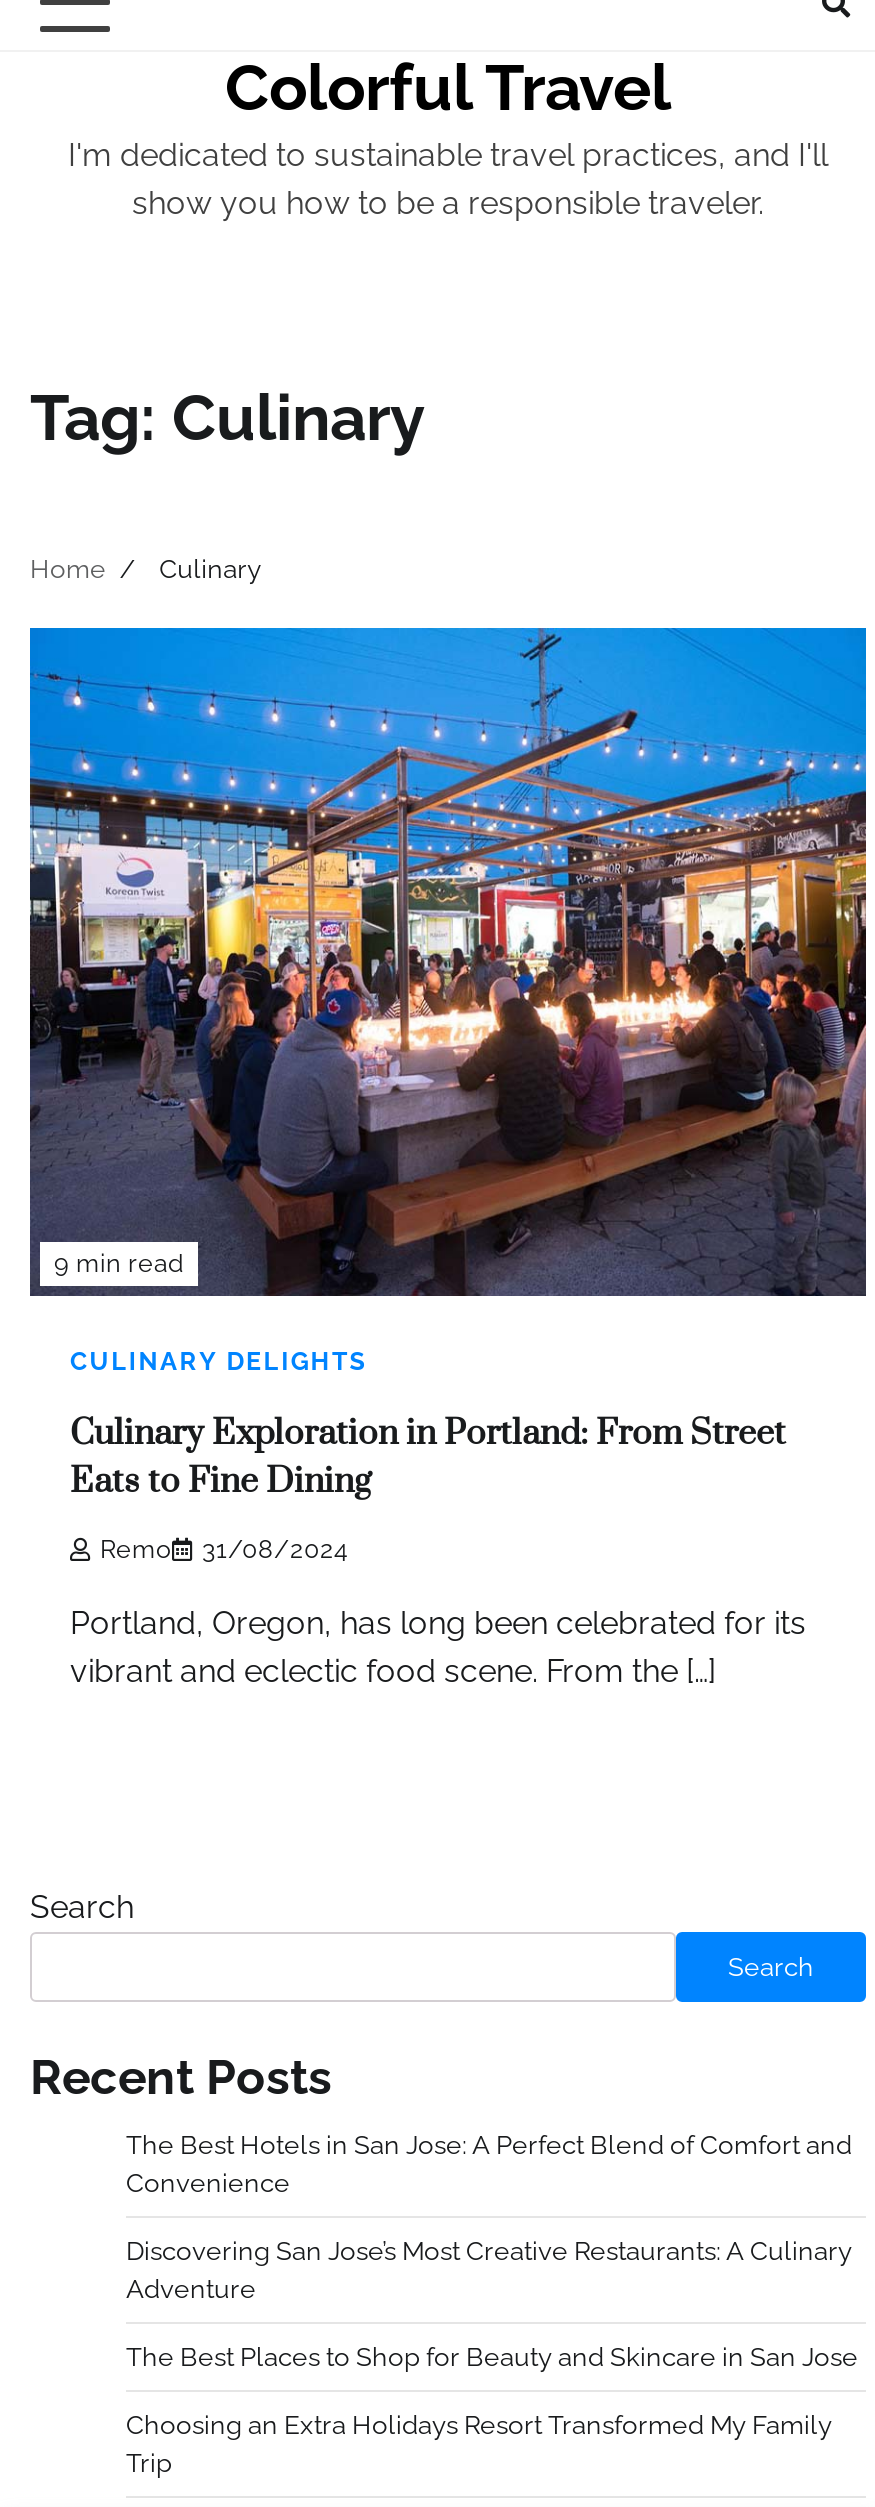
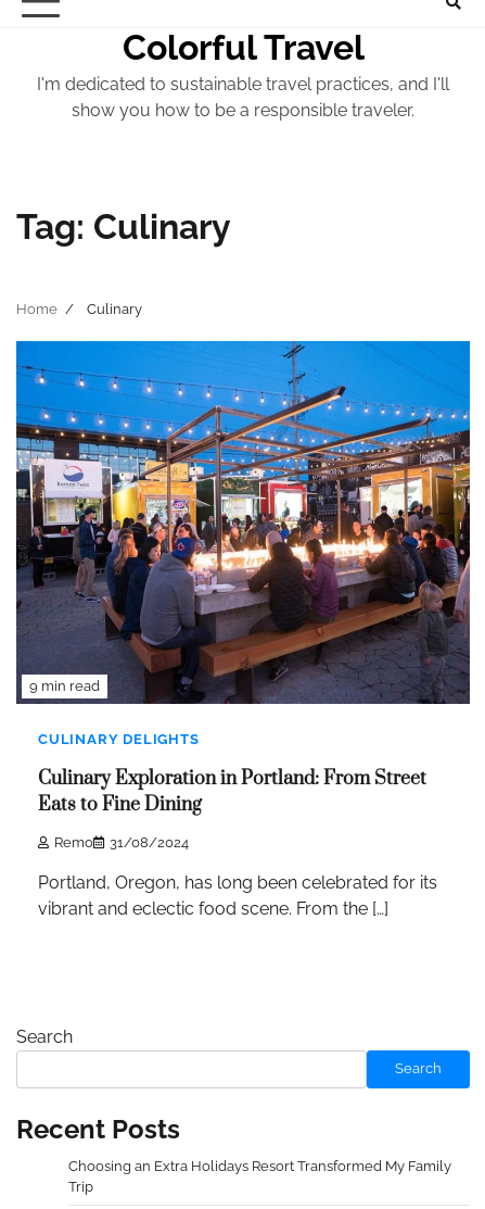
- The Best Hotels in San Jose: A Perfect Blend of Comfort and
- Convenience
- Discovering San Jose’s Most Creative Restaurants: A Culinary
- Adventure
- The Best Places to Shop for Beauty and Skincare in San Jose
